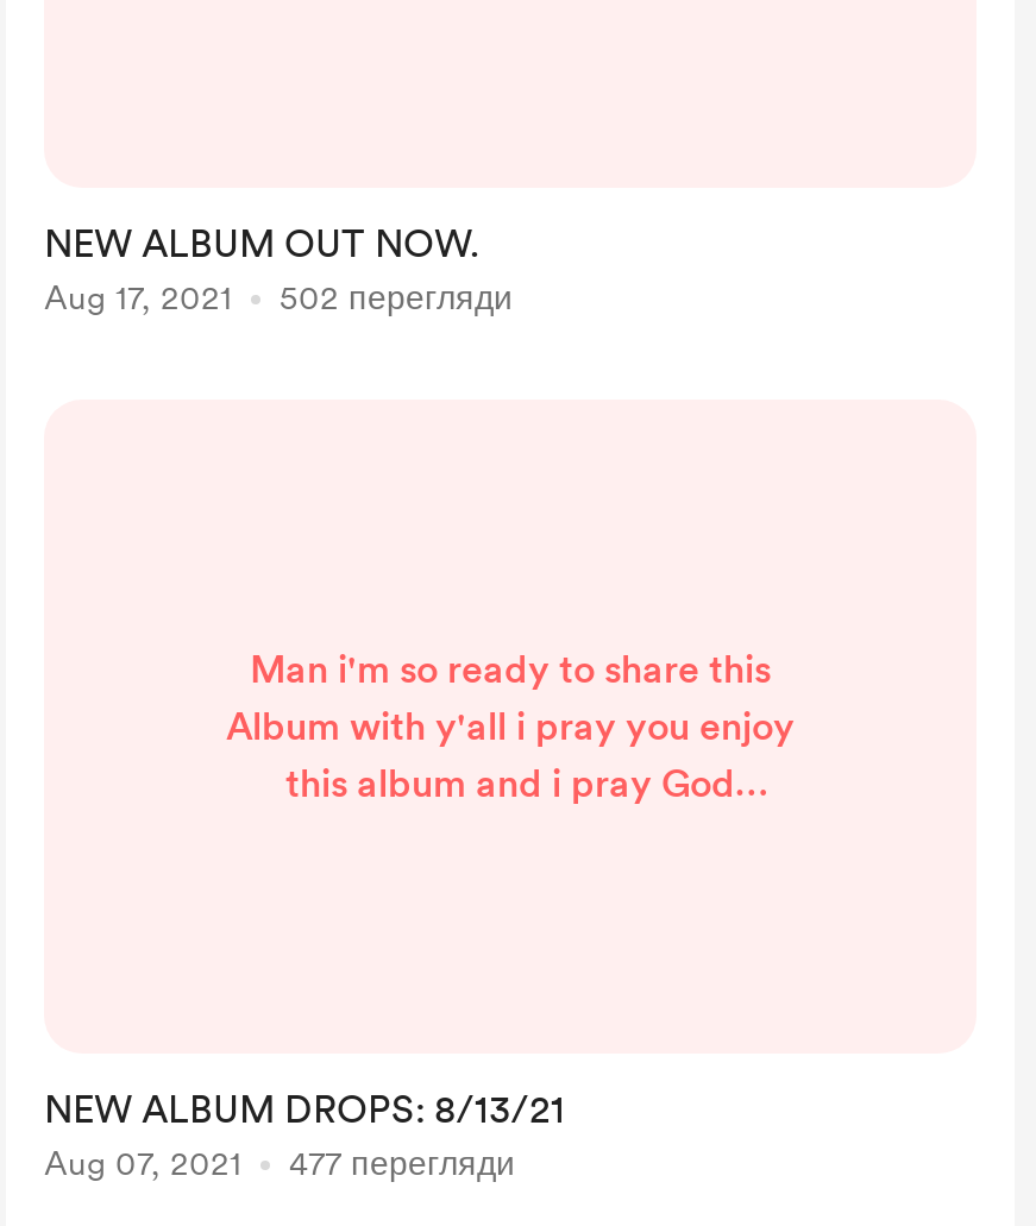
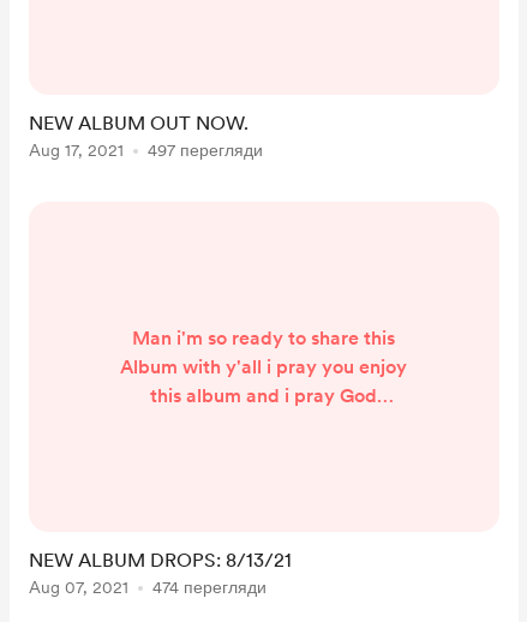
- Aug 17, 2021 502 перегляди
+ Aug 17, 2021 497 перегляди

- Aug 07, 2021 477 перегляди
+ Aug 07, 2021 474 перегляди
